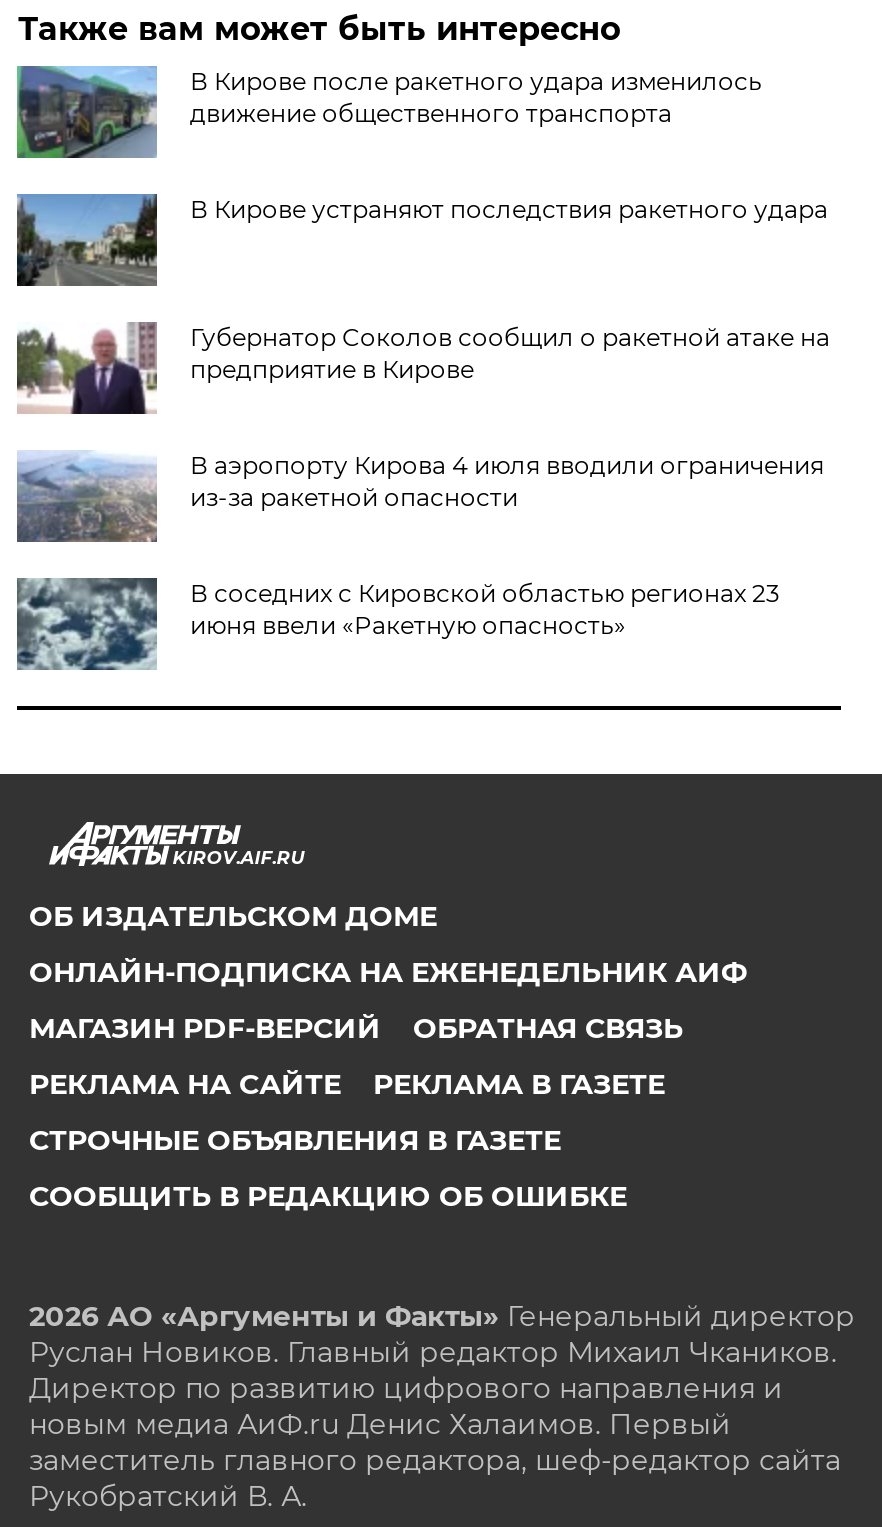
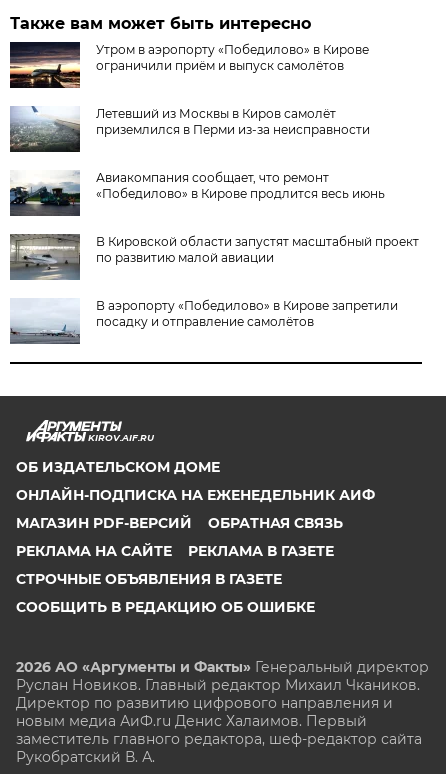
- [image]
- В Кирове после ракетного удара изменилось
- движение общественного транспорта
+ [image]
+ Утром в аэропорту «Победилово» в Кирове
+ ограничили приём и выпуск самолётов

- [image]
- В Кирове устраняют последствия ракетного удара
+ [image]
+ Летевший из Москвы в Киров самолёт
+ приземлился в Перми из-за неисправности

- [image]
- Губернатор Соколов сообщил о ракетной атаке на
- предприятие в Кирове
+ [image]
+ Авиакомпания сообщает, что ремонт
+ «Победилово» в Кирове продлится весь июнь

- [image]
- В аэропорту Кирова 4 июля вводили ограничения
- из-за ракетной опасности
+ [image]
+ В Кировской области запустят масштабный проект
+ по развитию малой авиации

- [image]
- В соседних с Кировской областью регионах 23
- июня ввели «Ракетную опасность»
+ [image]
+ В аэропорту «Победилово» в Кирове запретили
+ посадку и отправление самолётов
